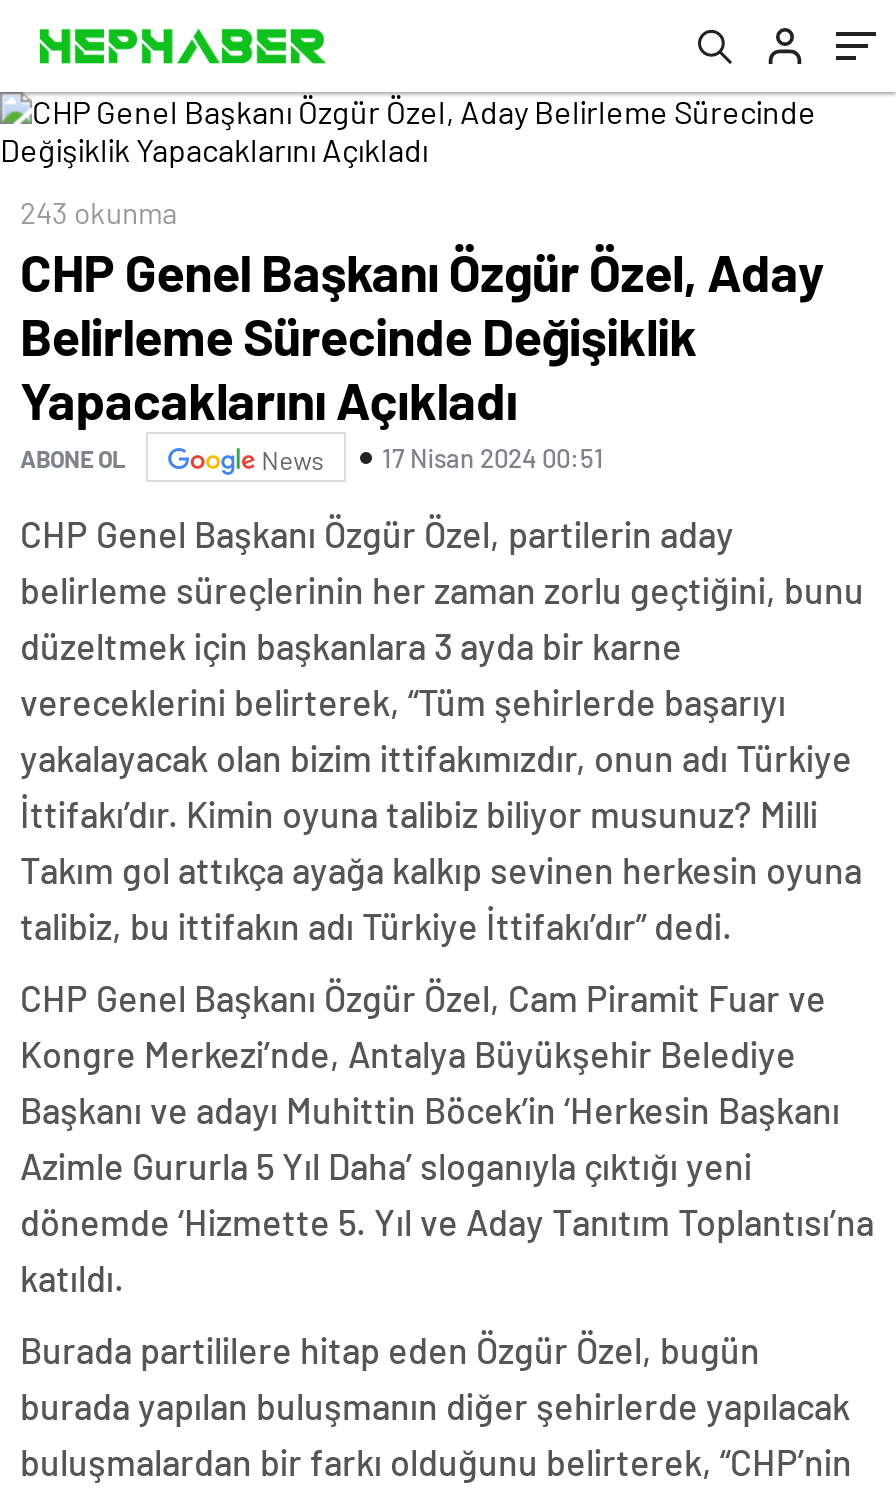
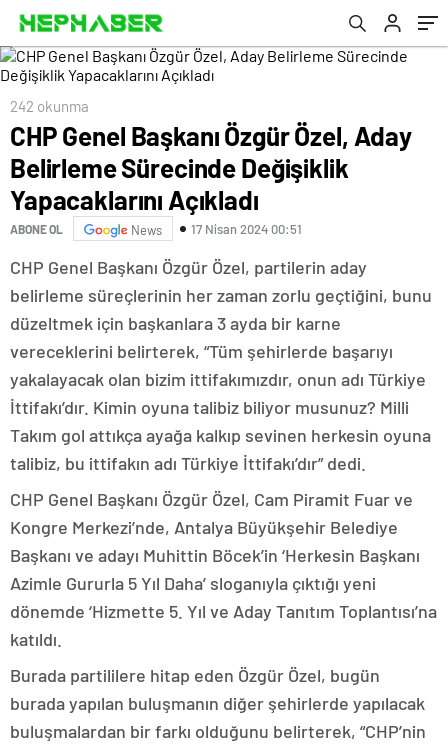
- 243 okunma
+ 242 okunma
